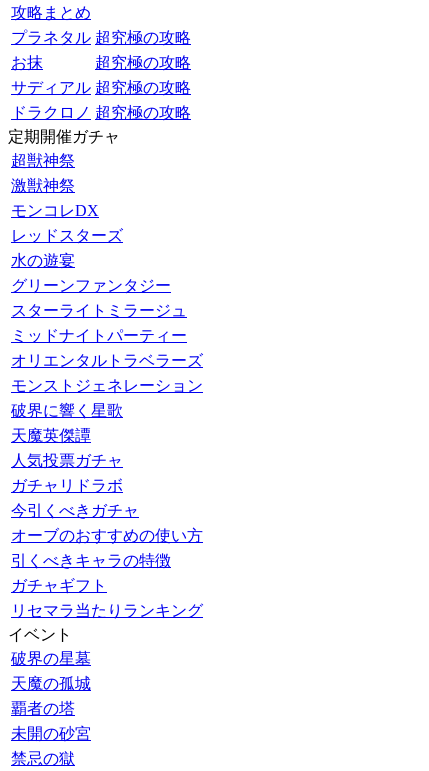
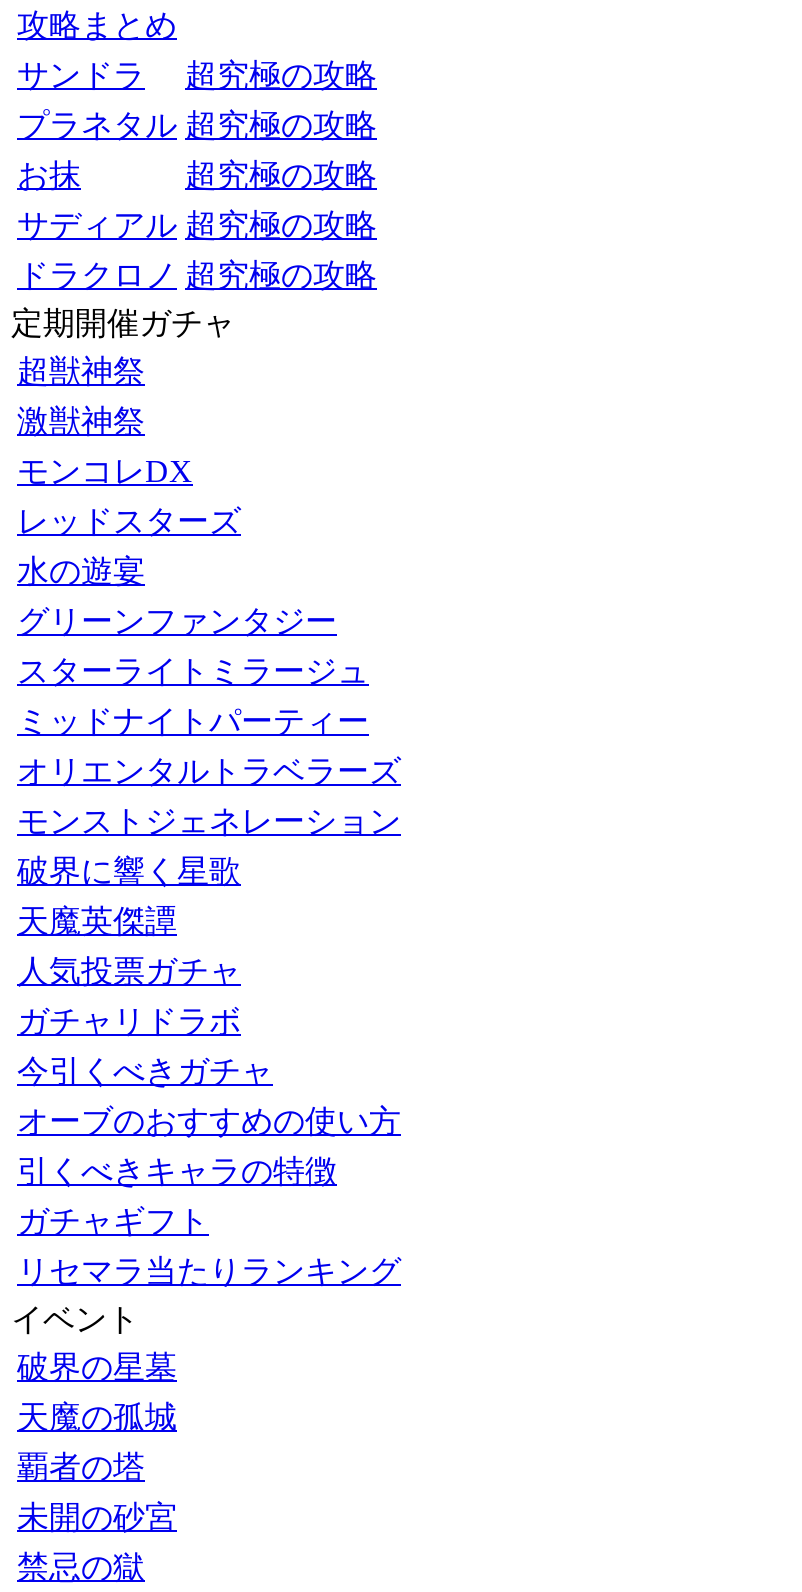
+ サンドラ
+ 超究極の攻略
